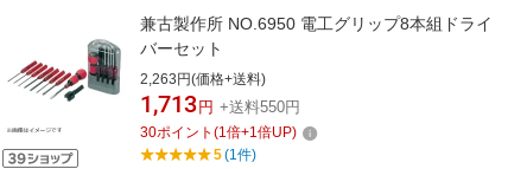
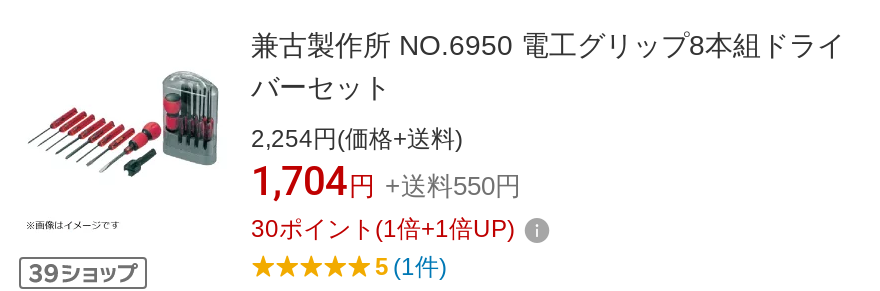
- 2,263円(価格+送料)
+ 2,254円(価格+送料)

- 1,713円 +送料550円
+ 1,704円 +送料550円
